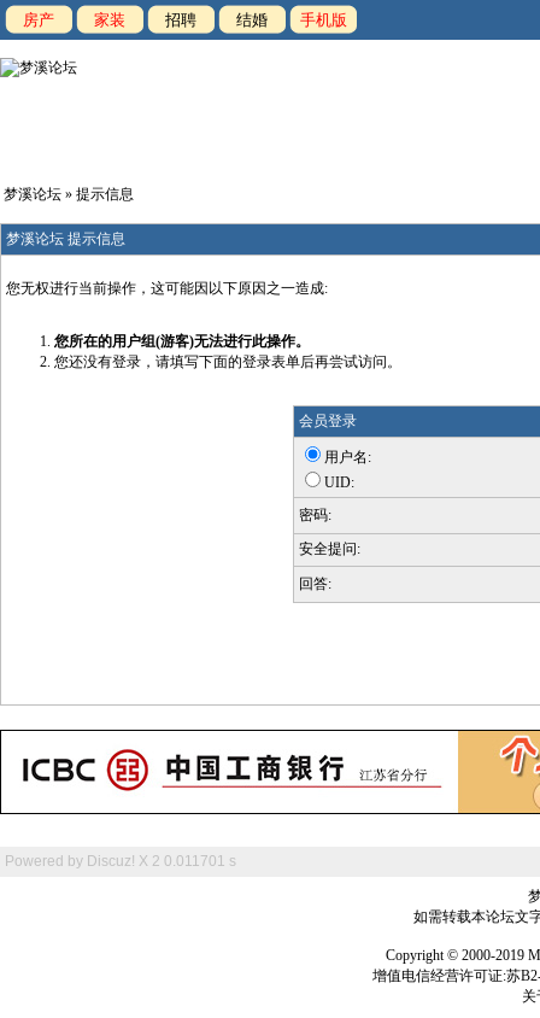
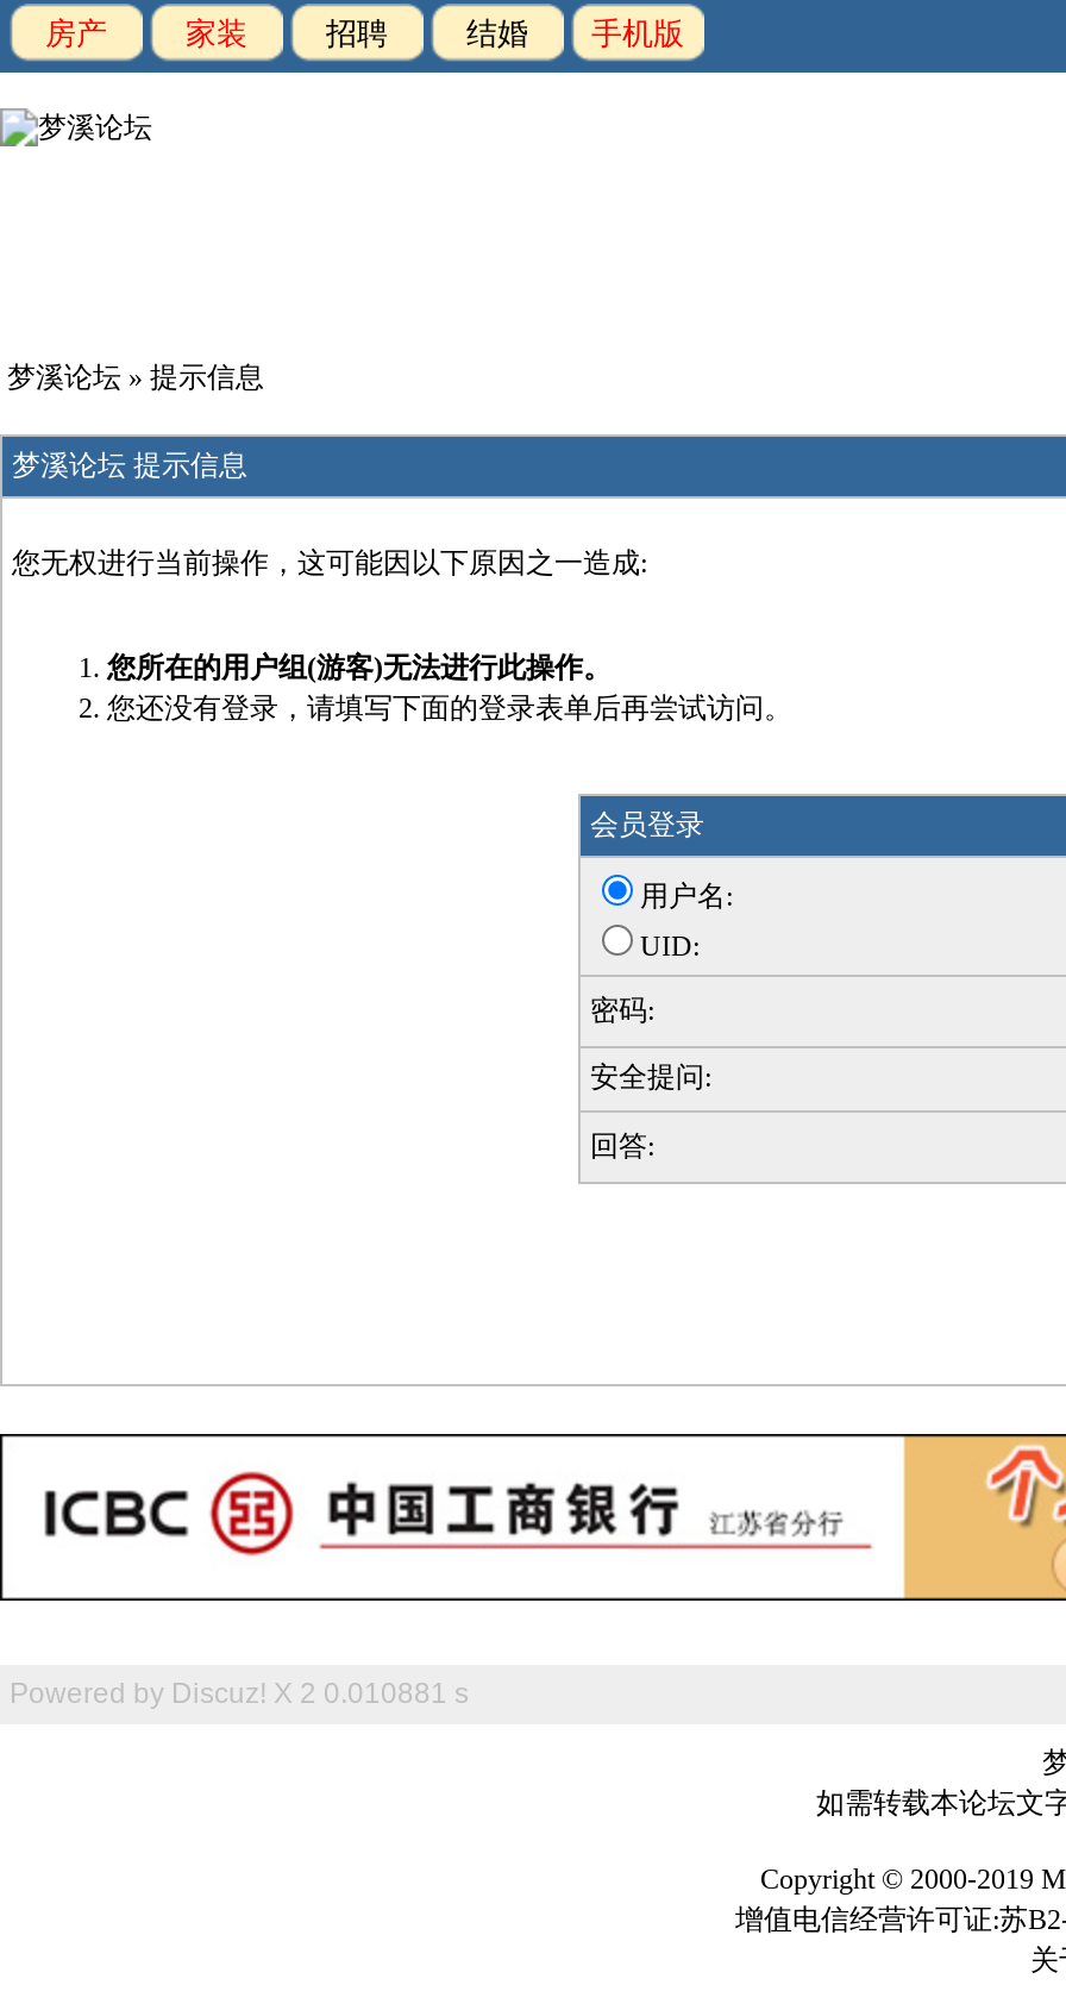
- Powered by Discuz! X 2 0.011701 s
+ Powered by Discuz! X 2 0.010881 s
